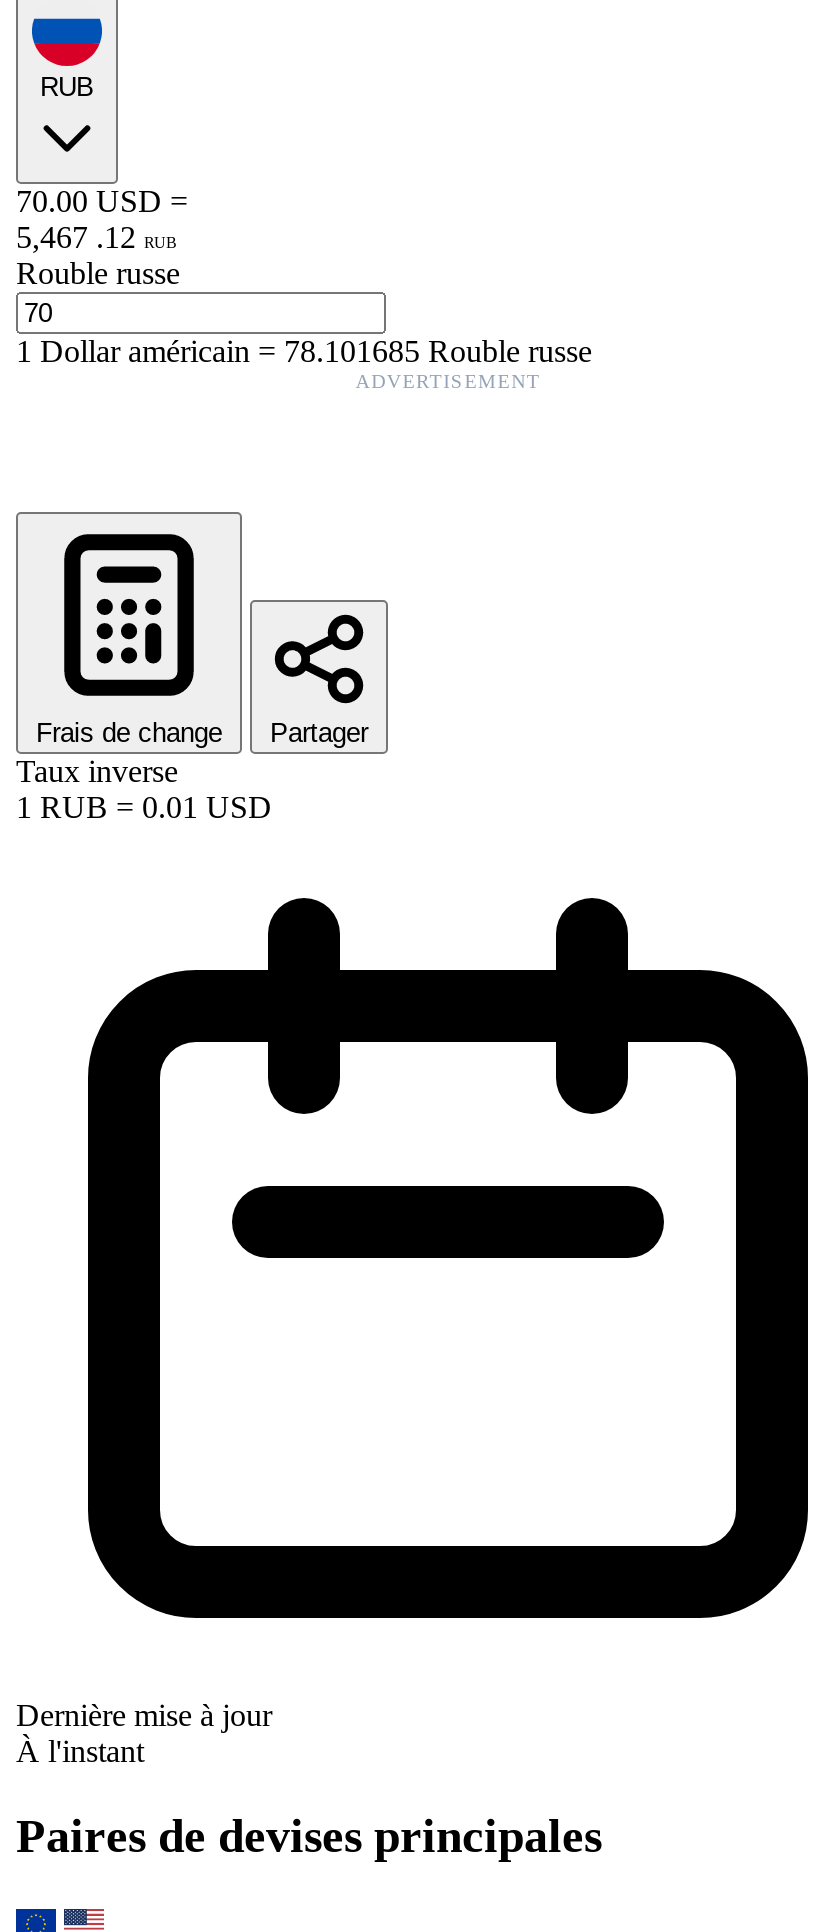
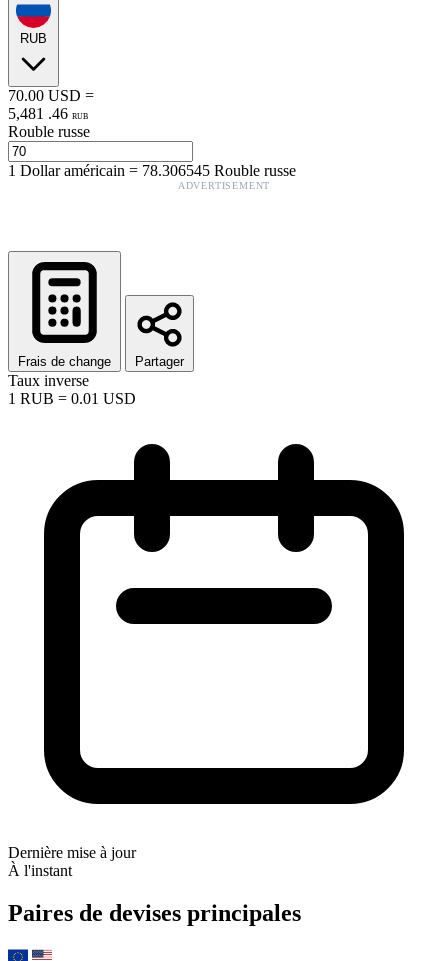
- 5,467 . 12 RUB
+ 5,481 . 46 RUB

- 1Dollar américain=78.101685 Rouble russe
+ 1Dollar américain=78.306545 Rouble russe
